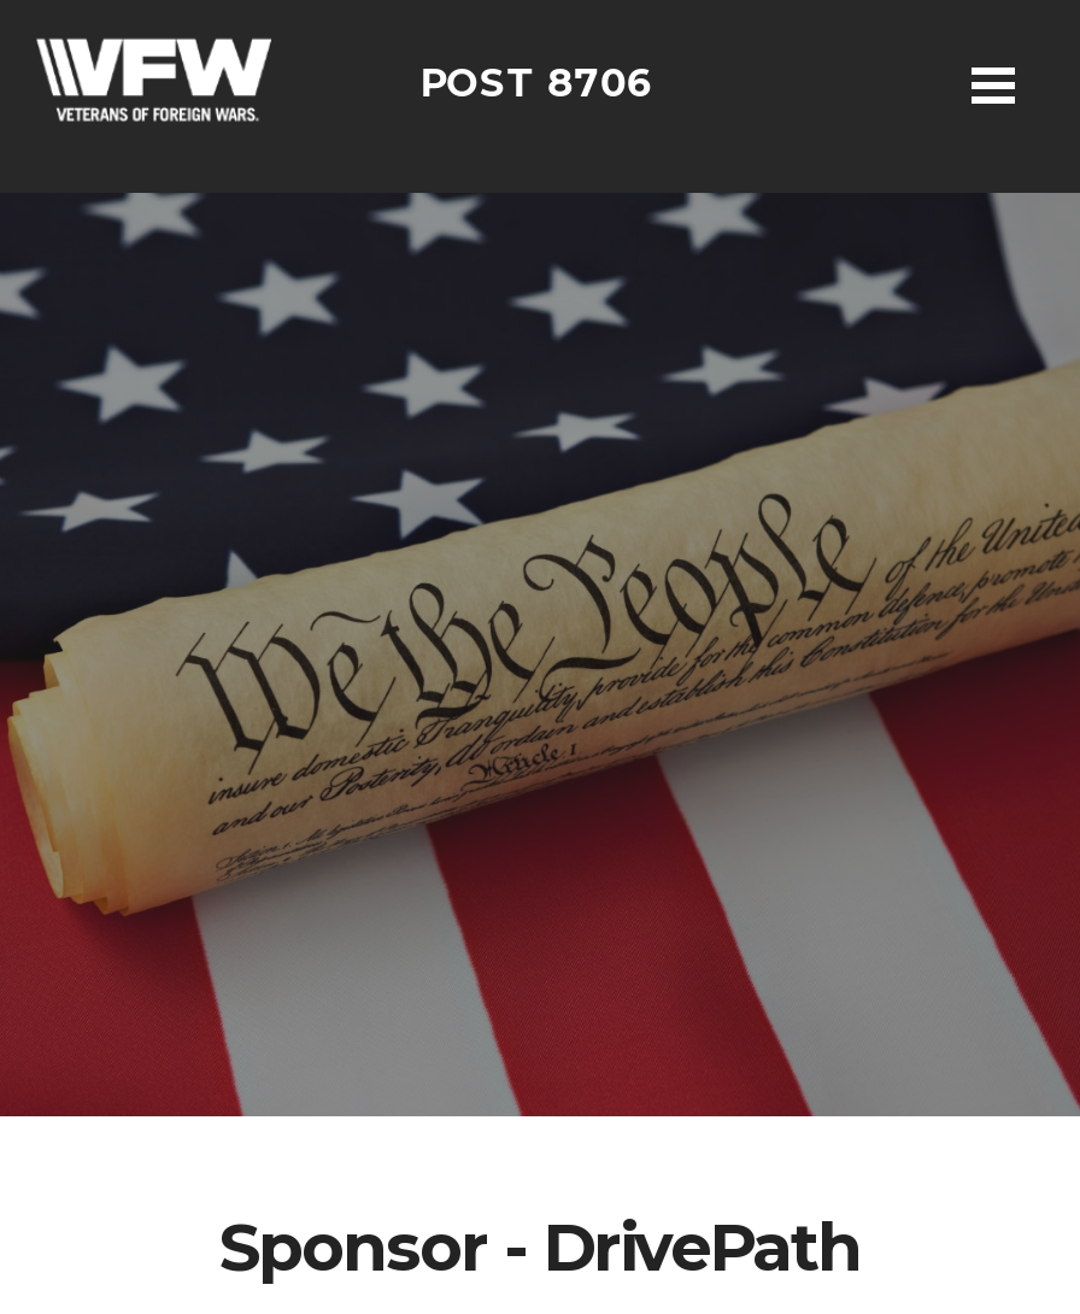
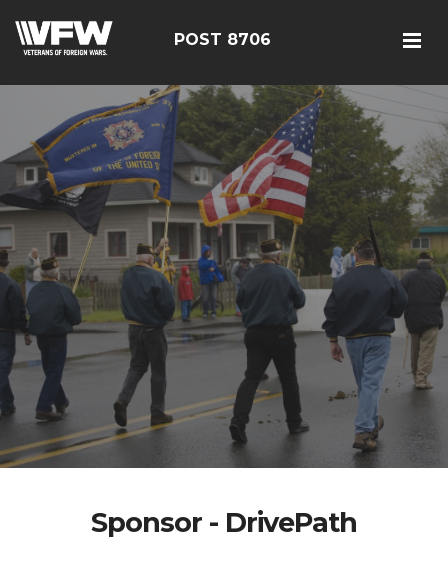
- [image]
+ [image]
